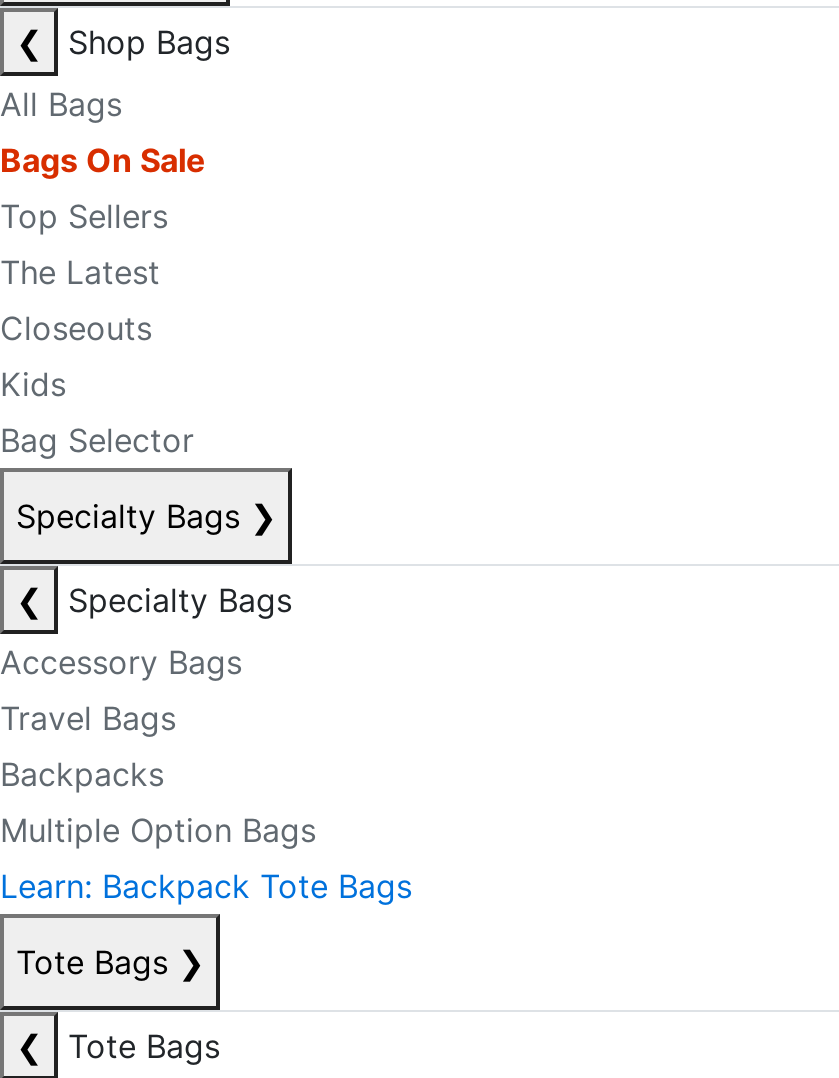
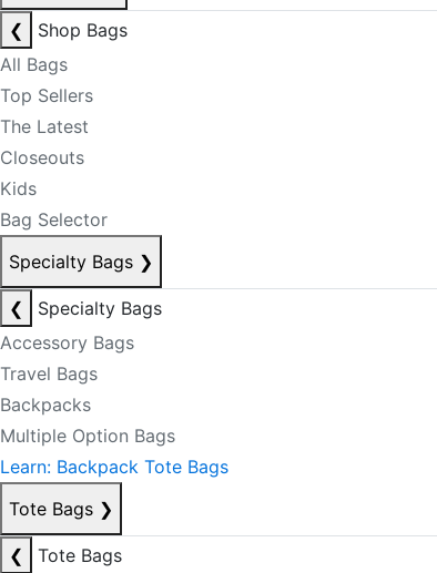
- Bags On Sale
